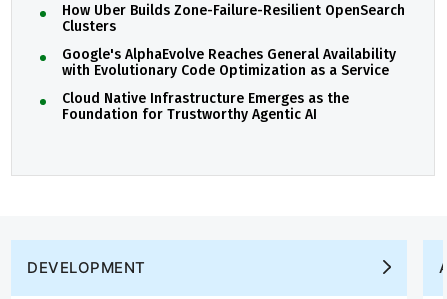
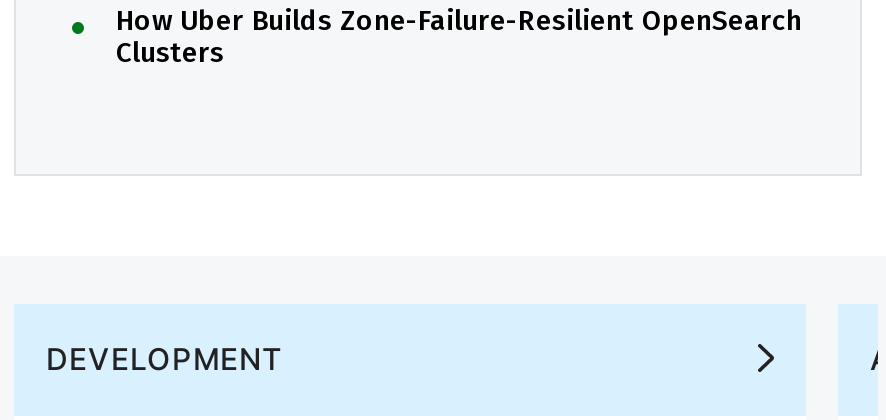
- Google's AlphaEvolve Reaches General Availability
- with Evolutionary Code Optimization as a Service
- Cloud Native Infrastructure Emerges as the
- Foundation for Trustworthy Agentic AI
